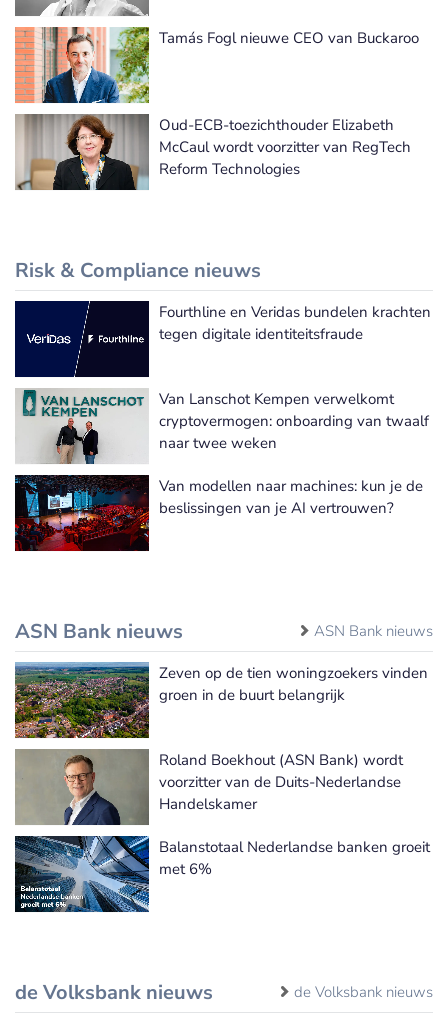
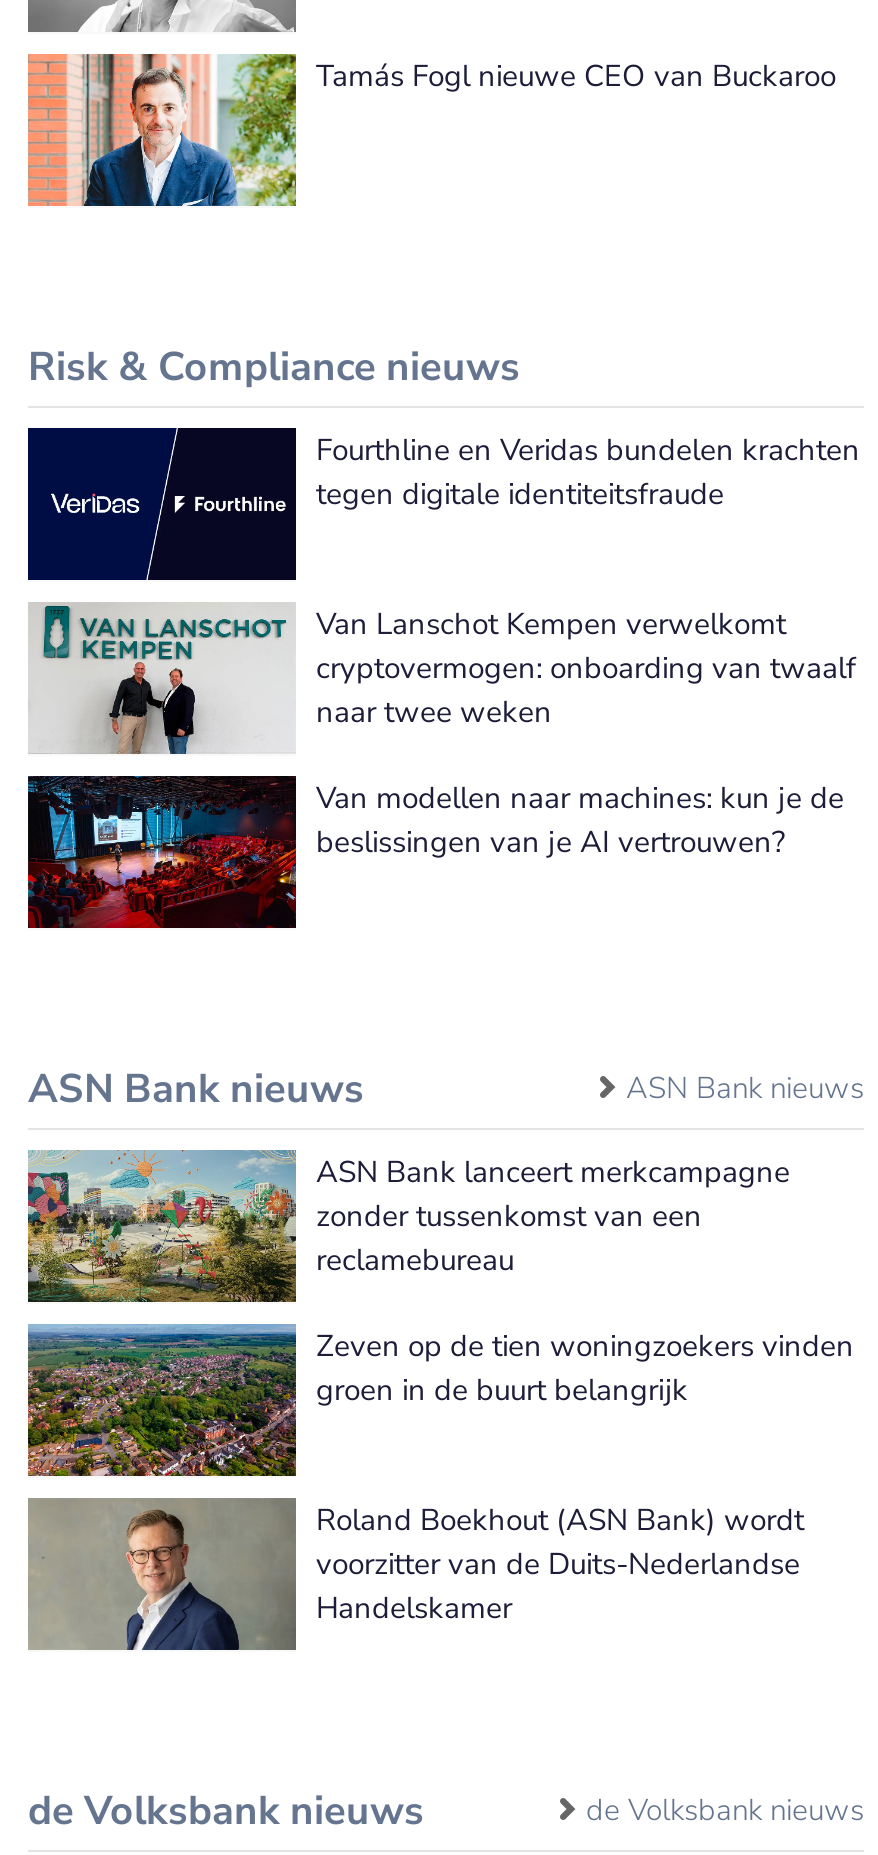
- [image]
- Oud-ECB-toezichthouder Elizabeth
- McCaul wordt voorzitter van RegTech
- Reform Technologies

+ [image]
+ ASN Bank lanceert merkcampagne
+ zonder tussenkomst van een
+ reclamebureau

- [image]
- Balanstotaal Nederlandse banken groeit
- met 6%
